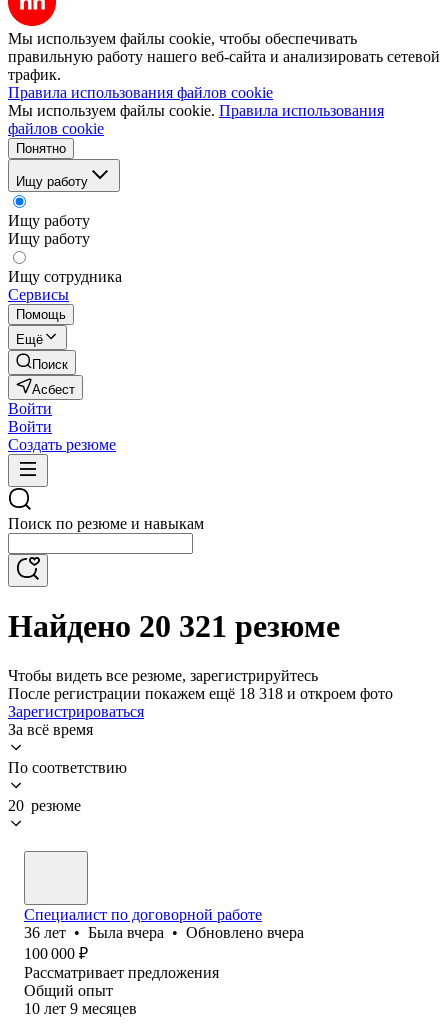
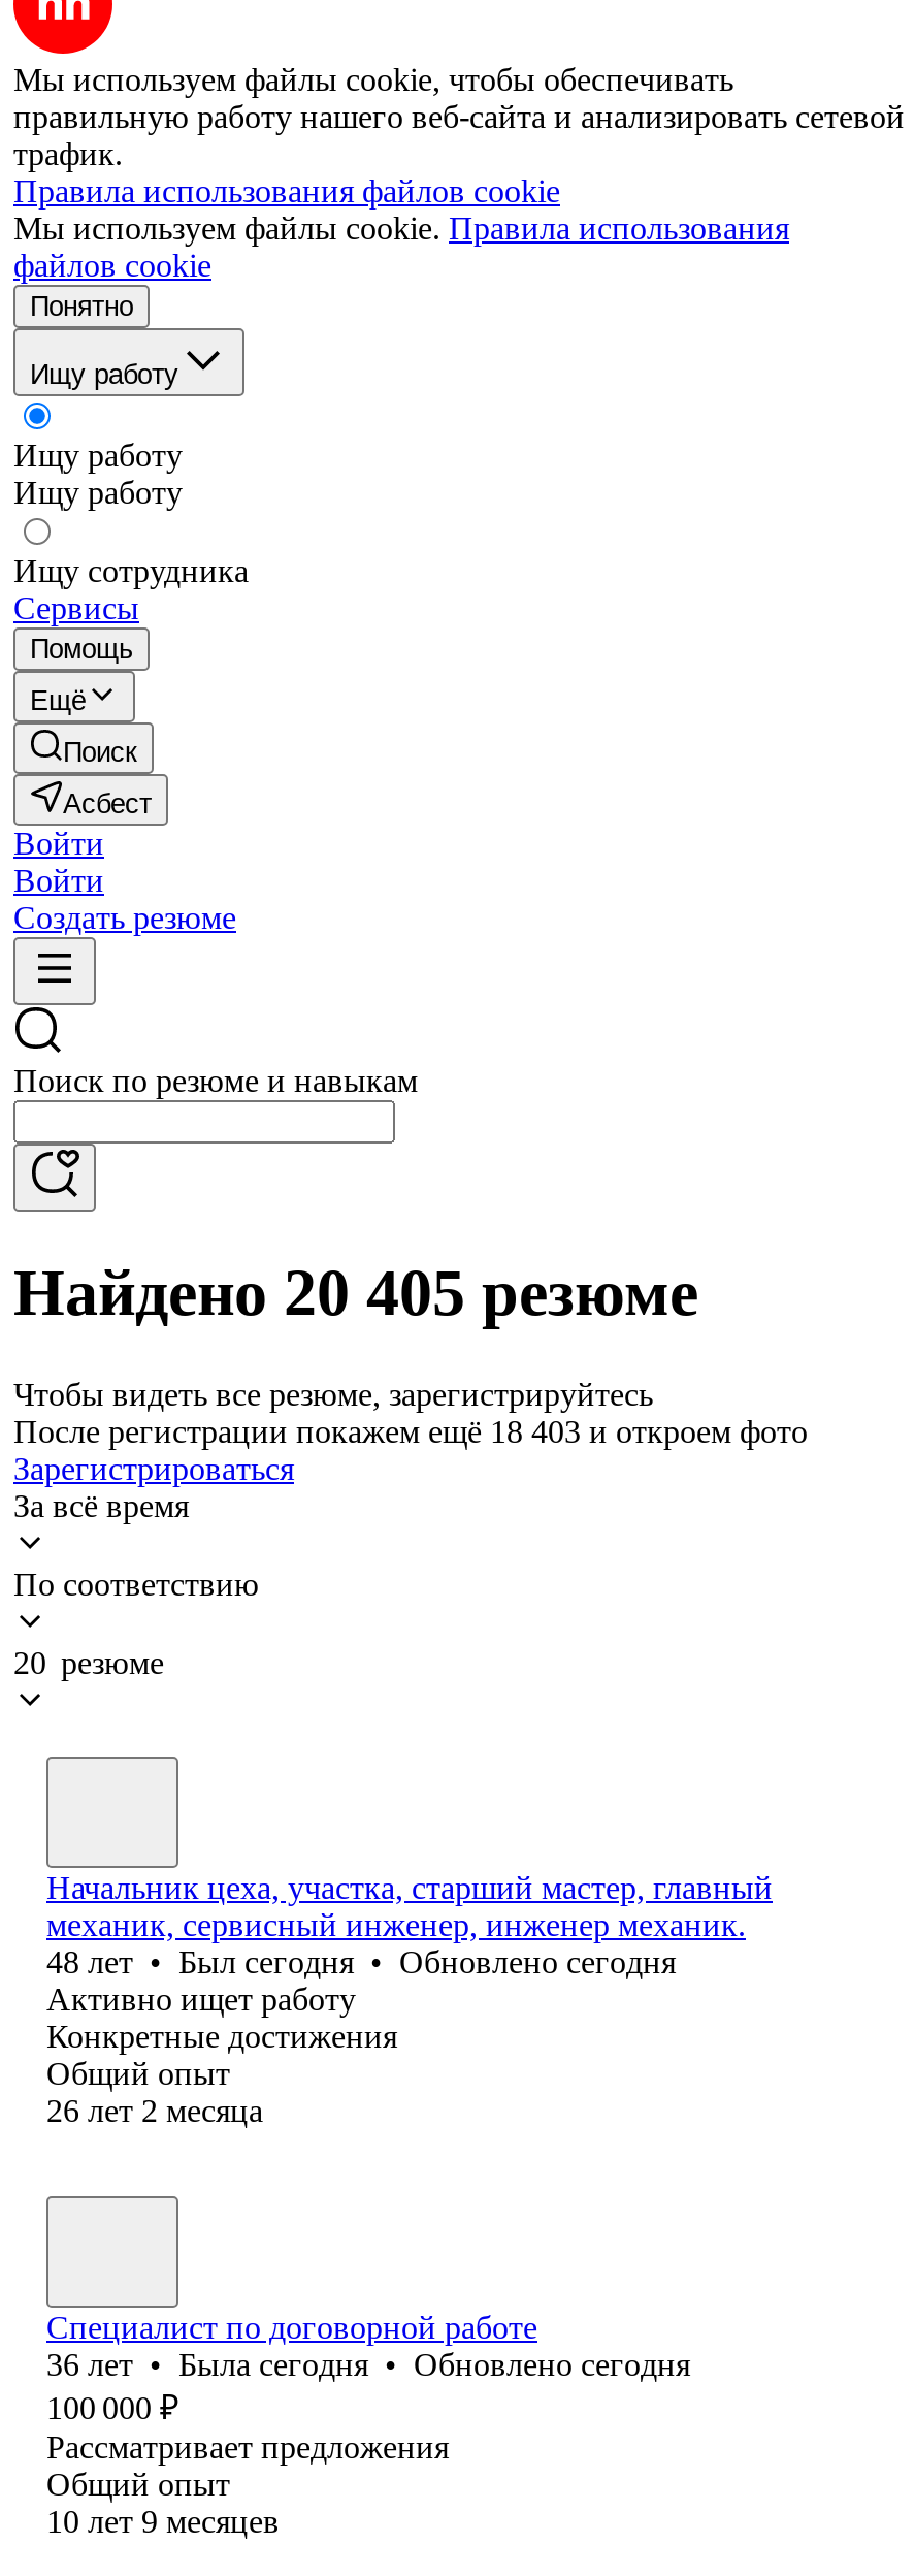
- Найдено 20 321 резюме
+ Найдено 20 405 резюме

- После регистрации покажем ещё 18 318 и откроем фото
+ После регистрации покажем ещё 18 403 и откроем фото

+ Начальник цеха, участка, старший мастер, главный
+ механик, сервисный инженер, инженер механик.
+ 48 лет • Был сегодня • Обновлено сегодня
+ Активно ищет работу
+ Конкретные достижения
+ Общий опыт
+ 26 лет 2 месяца

- 36 лет • Была вчера • Обновлено вчера
+ 36 лет • Была сегодня • Обновлено сегодня
